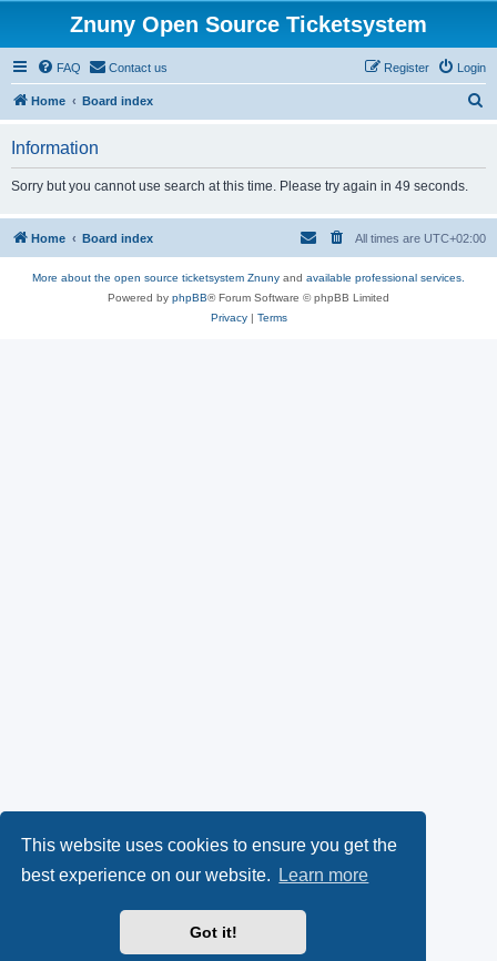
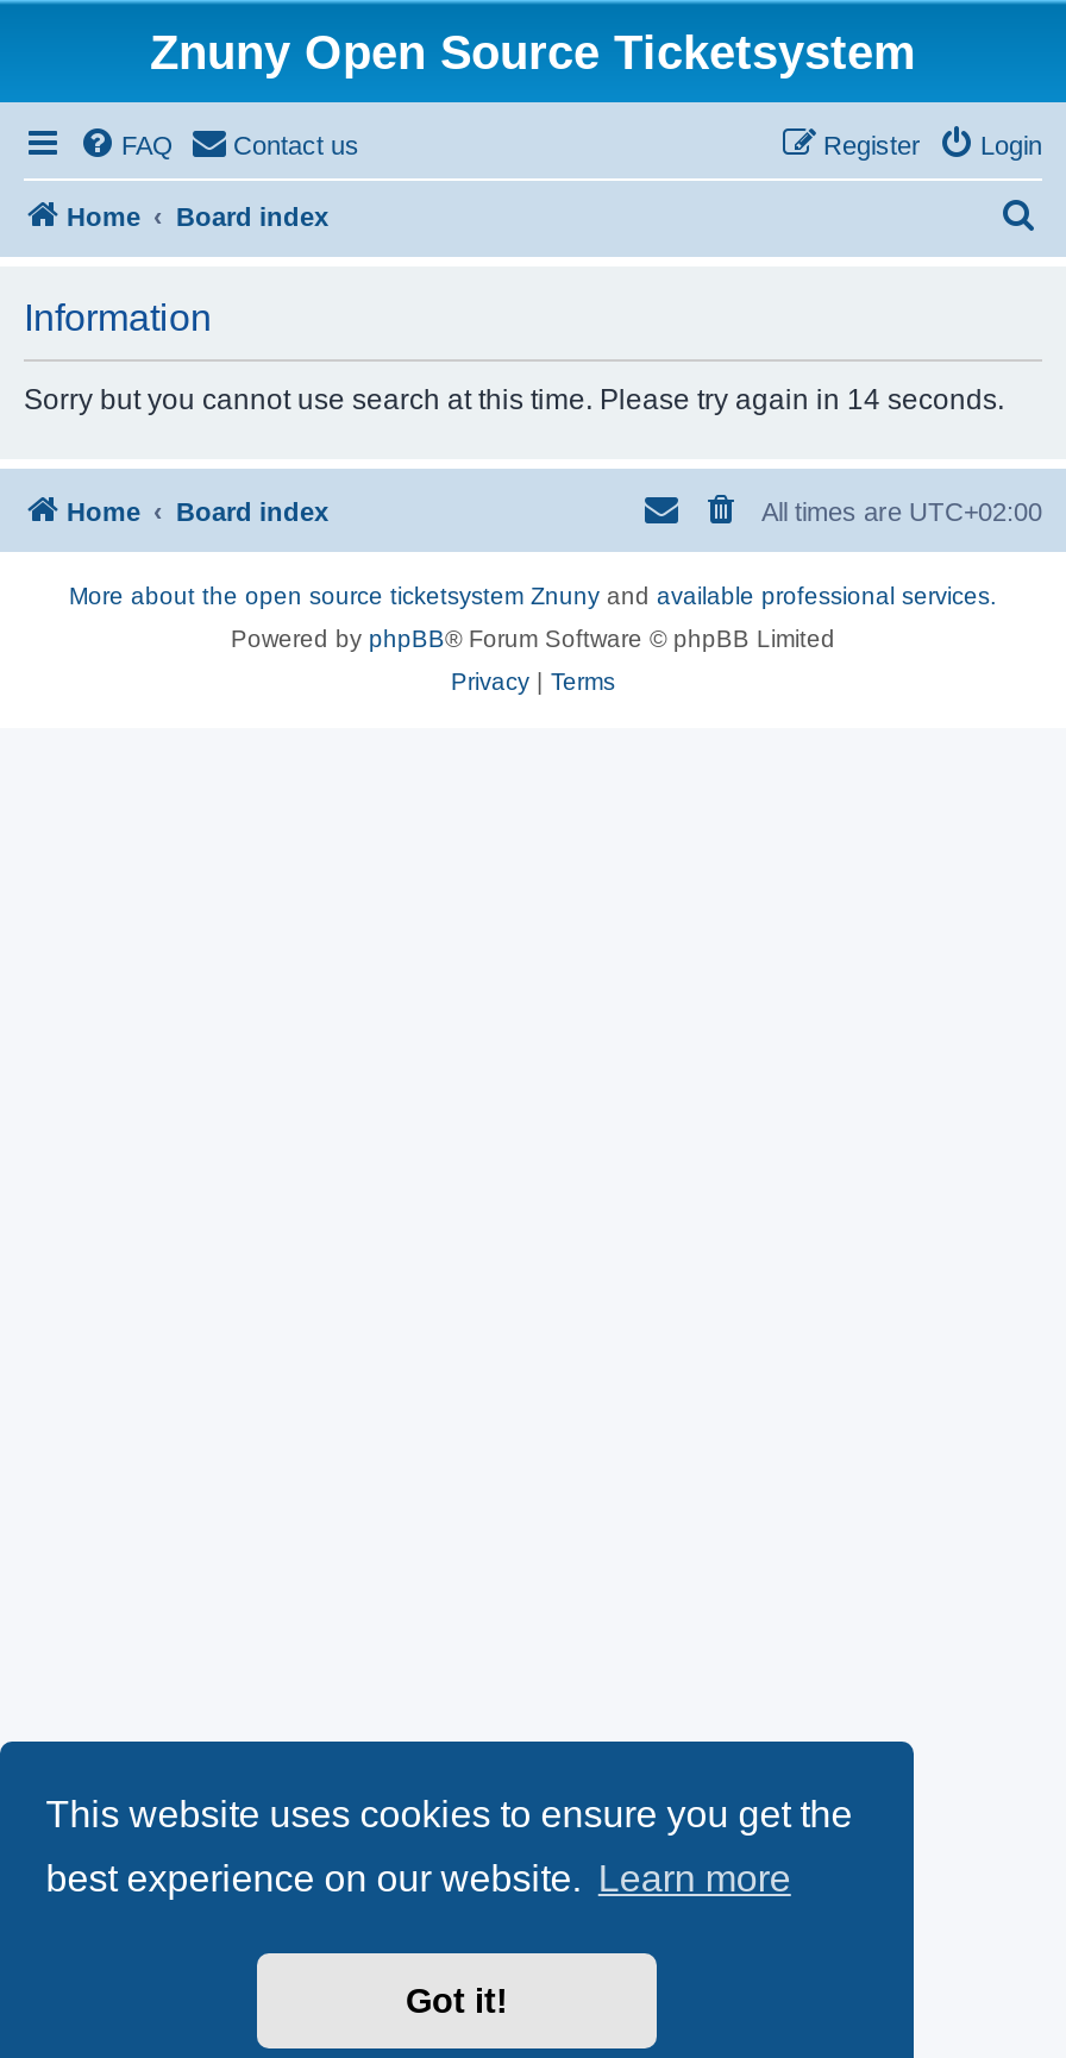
- Sorry but you cannot use search at this time. Please try again in 49 seconds.
+ Sorry but you cannot use search at this time. Please try again in 14 seconds.
